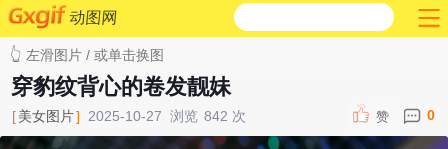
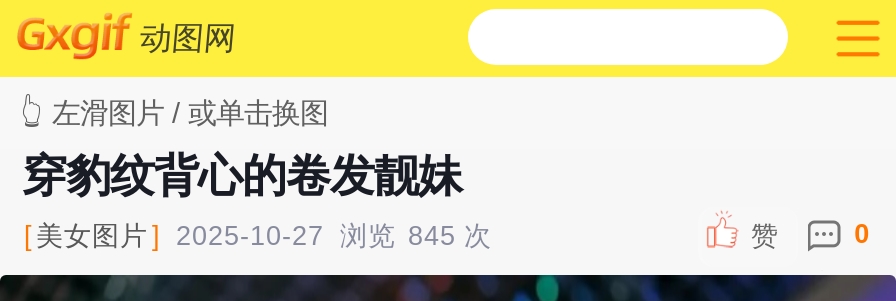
- [ 美女图片 ] 2025-10-27 浏览 842次
+ [ 美女图片 ] 2025-10-27 浏览 845次
